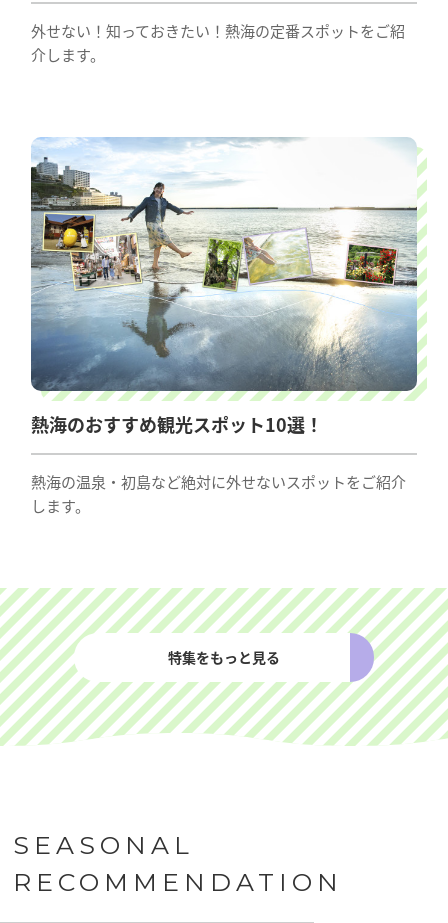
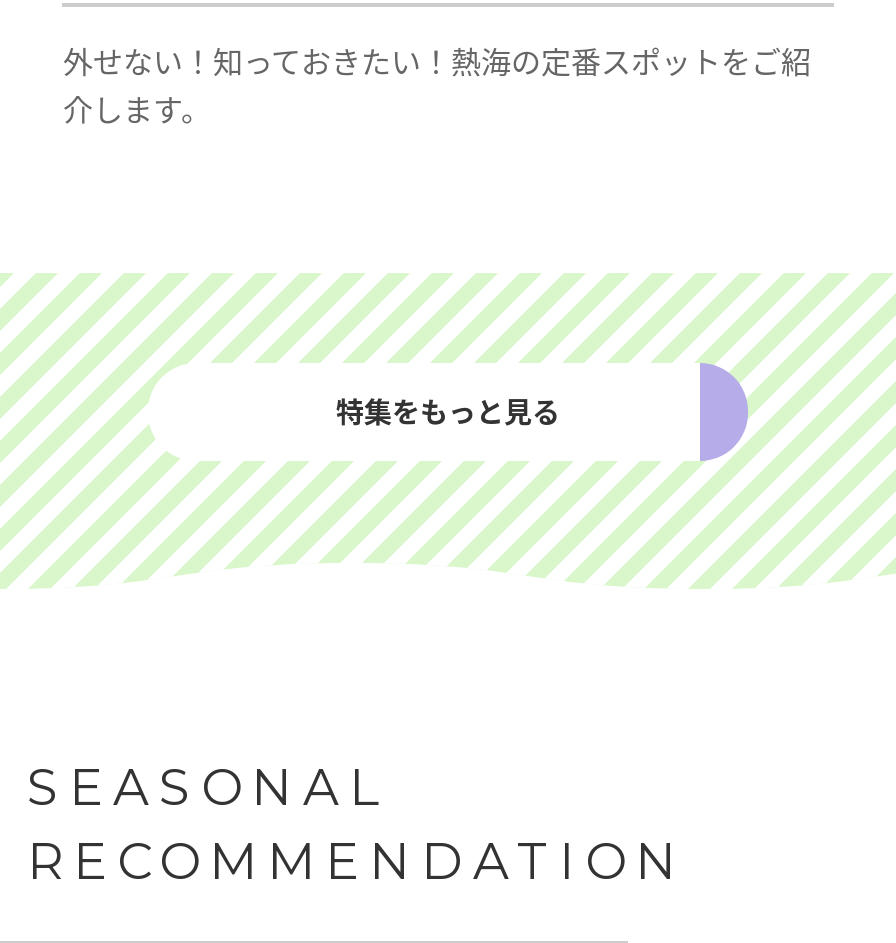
- [image]
- 熱海のおすすめ観光スポット10選！
- 熱海の温泉・初島など絶対に外せないスポットをご紹介
- します。
